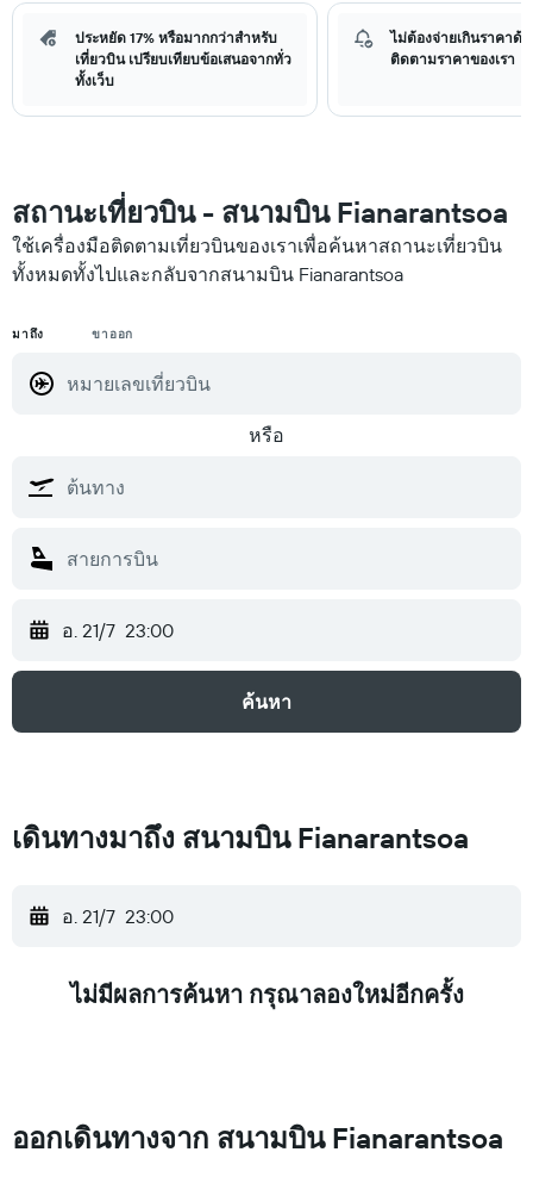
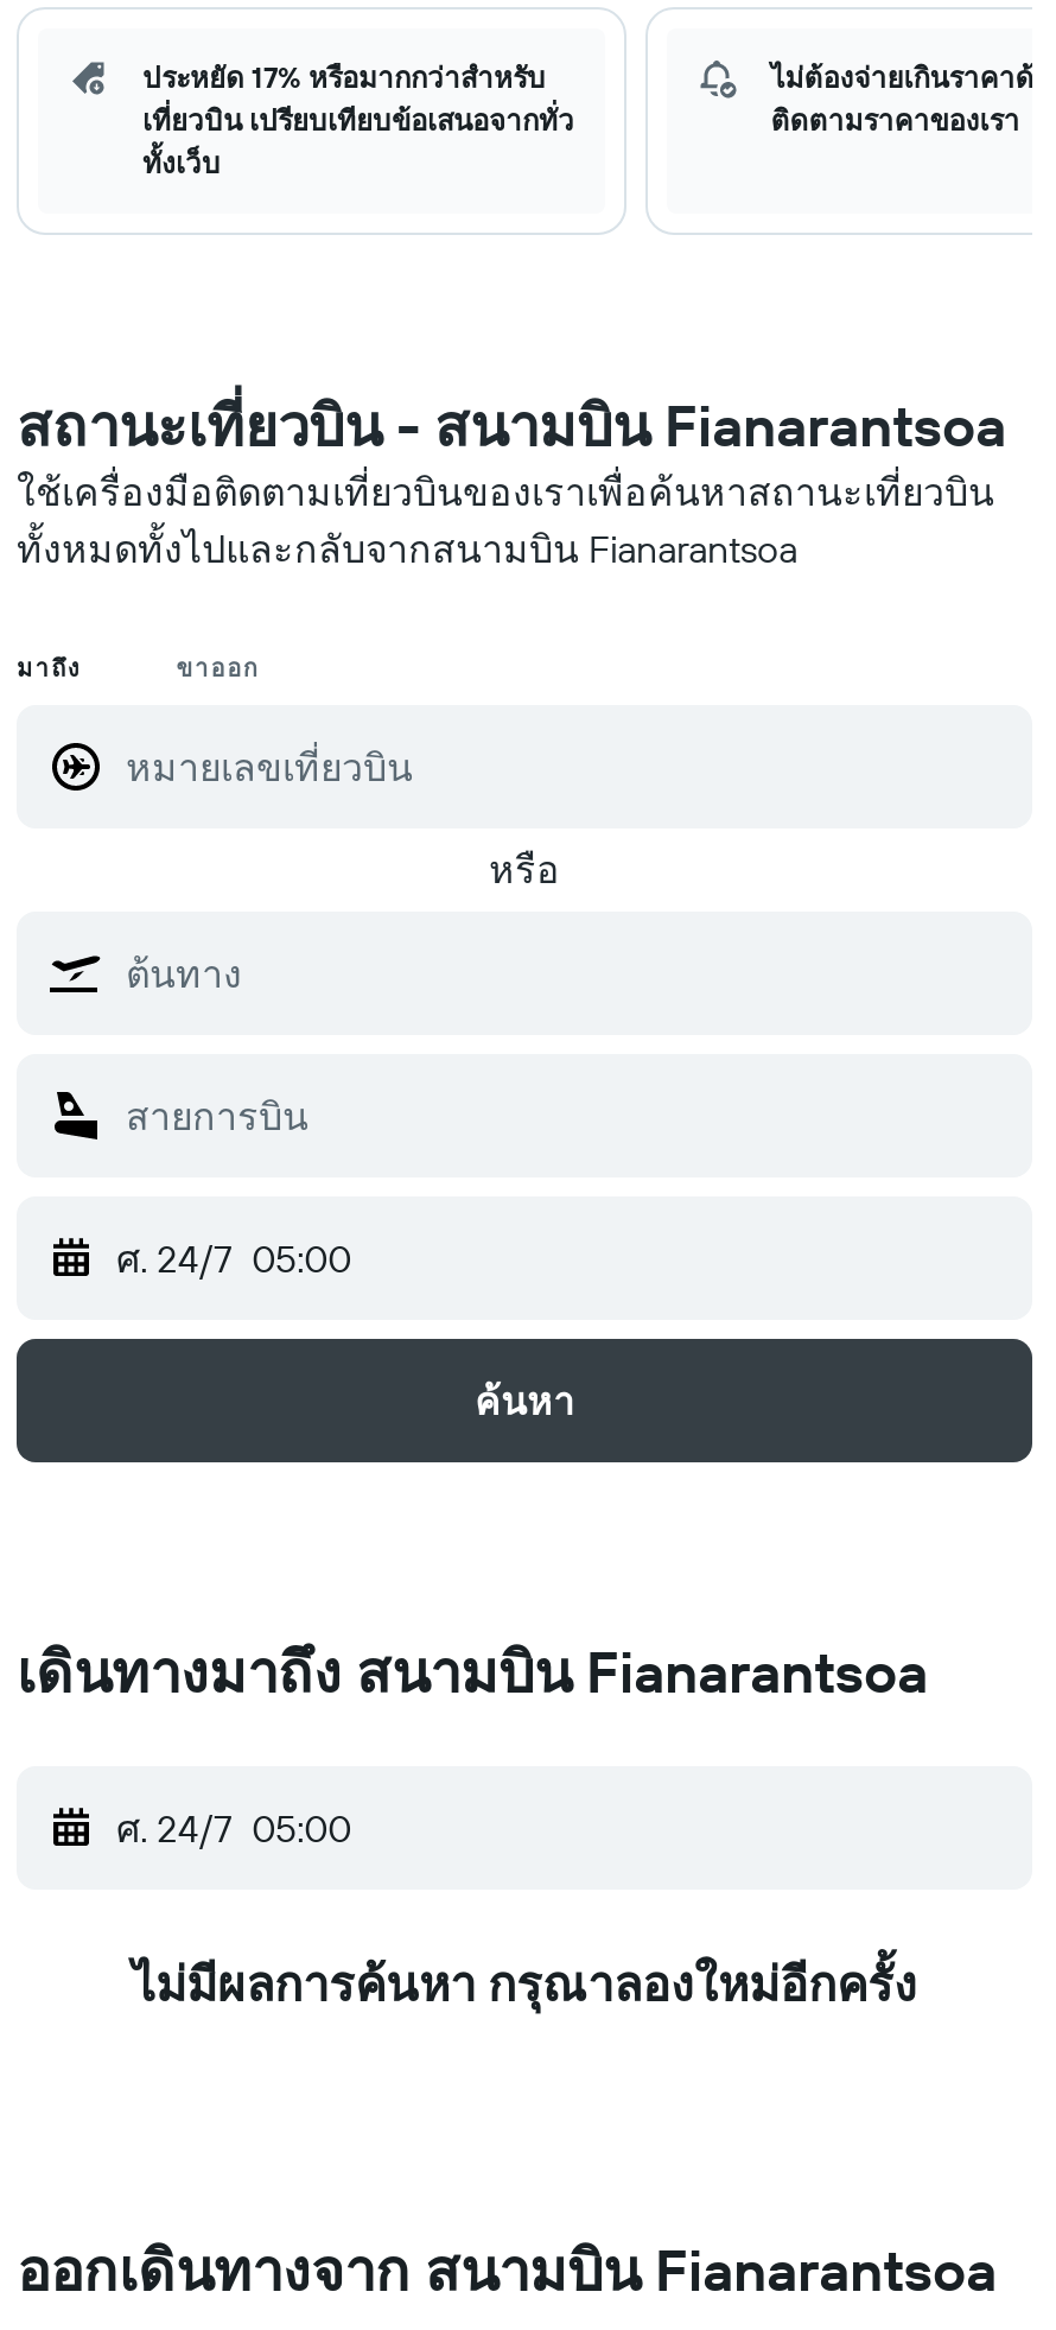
- อ. 21/7 23:00
+ ศ. 24/7 05:00

- อ. 21/7 23:00
+ ศ. 24/7 05:00
